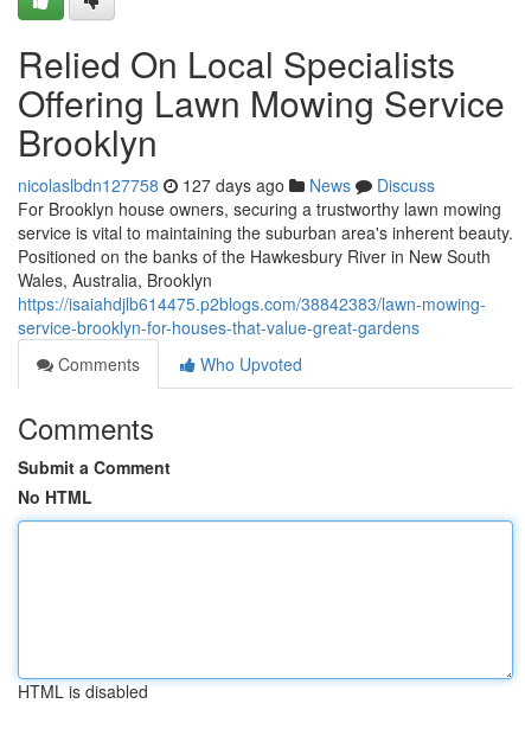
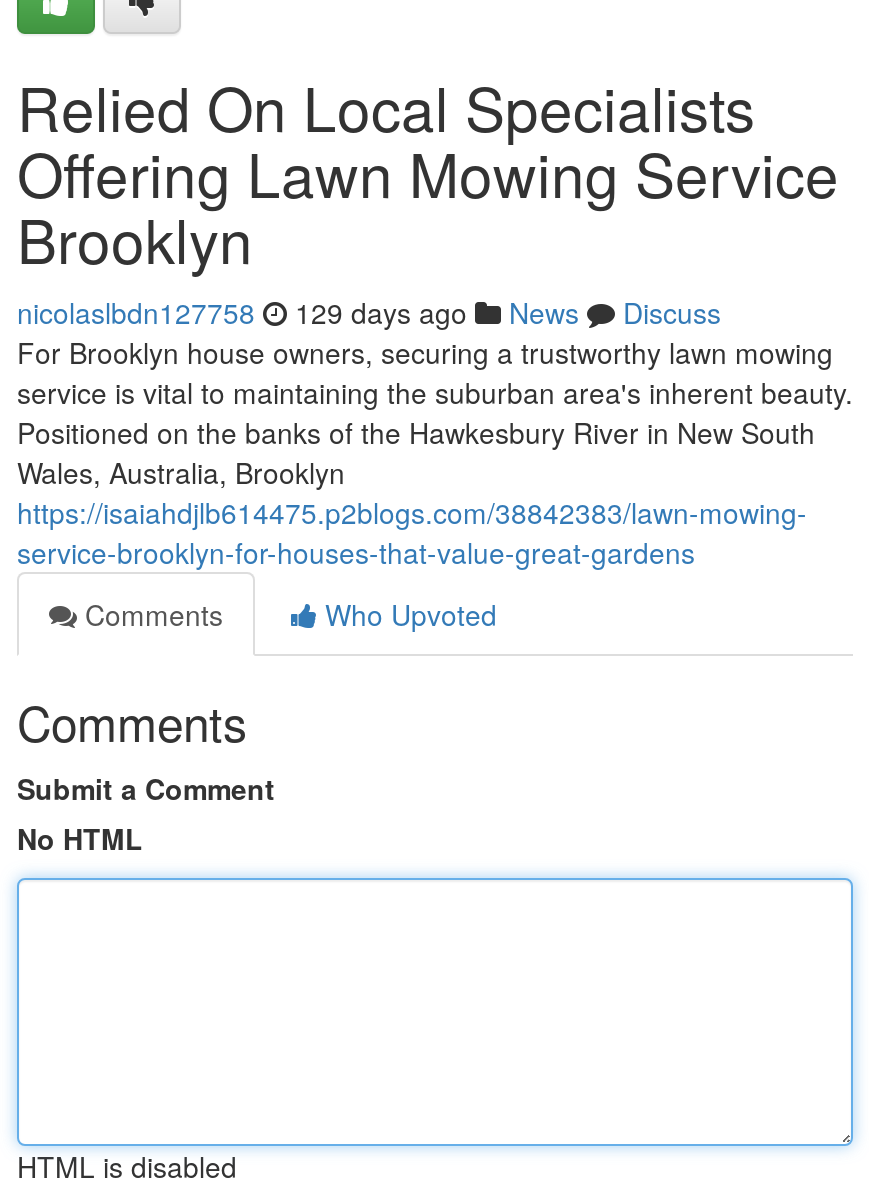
- nicolaslbdn127758 127 days ago News Discuss
+ nicolaslbdn127758 129 days ago News Discuss
